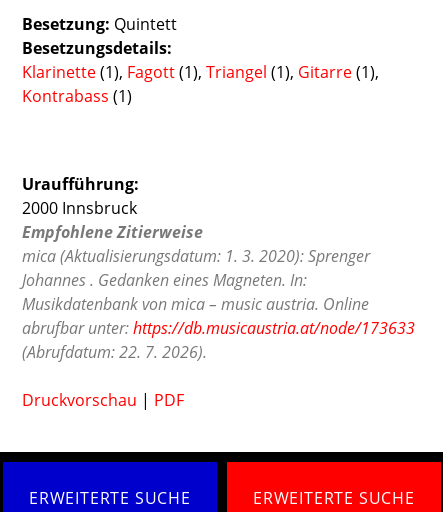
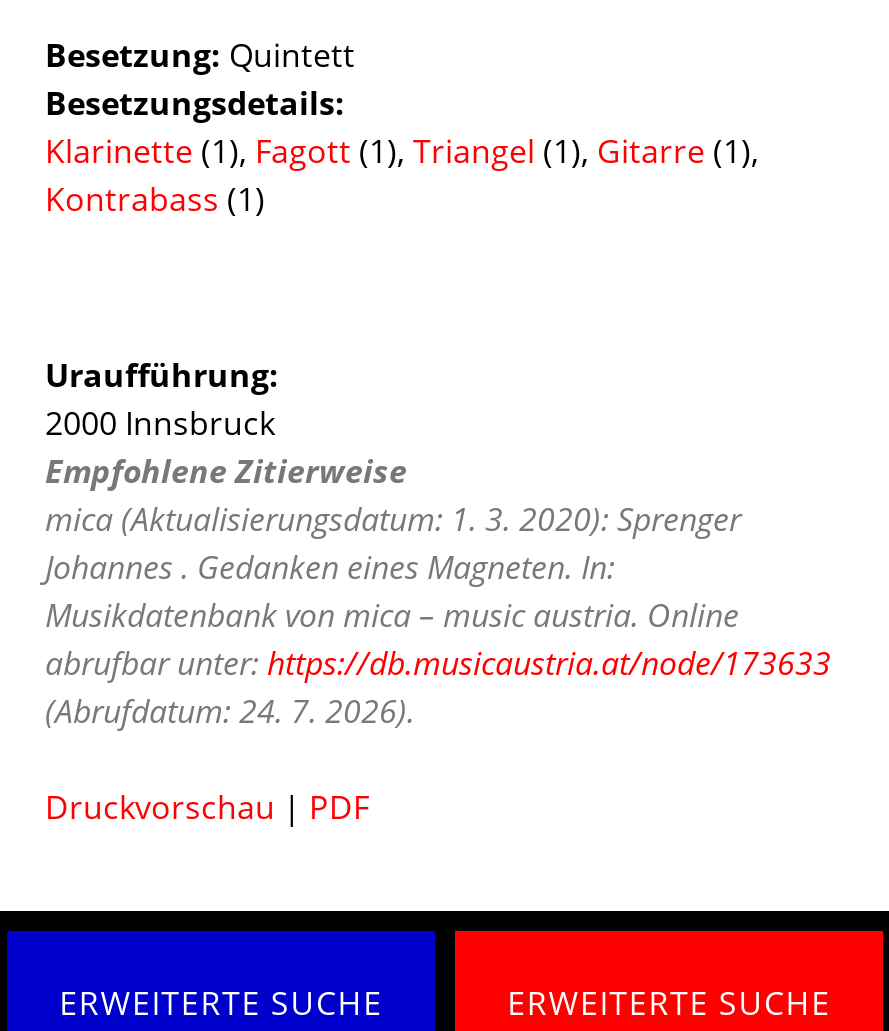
- (Abrufdatum: 22. 7. 2026).
+ (Abrufdatum: 24. 7. 2026).
